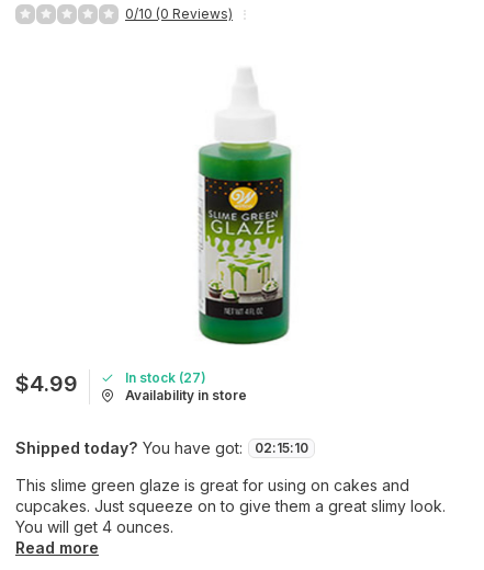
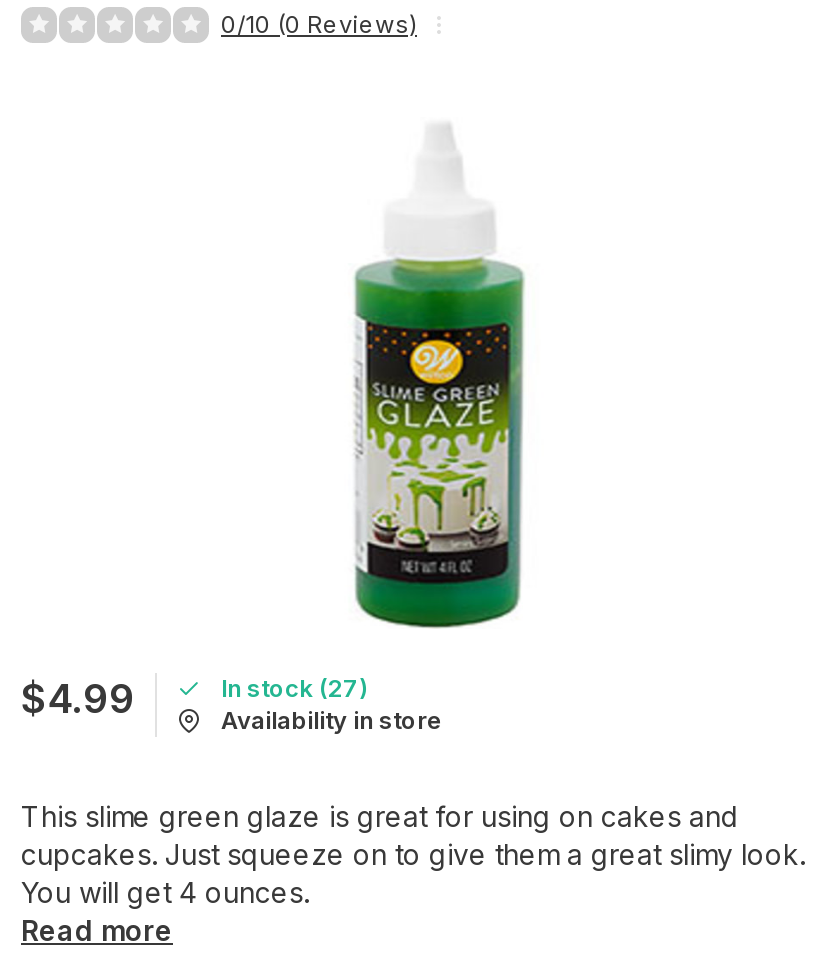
- Shipped today? You have got:
- 02: 15: 10
